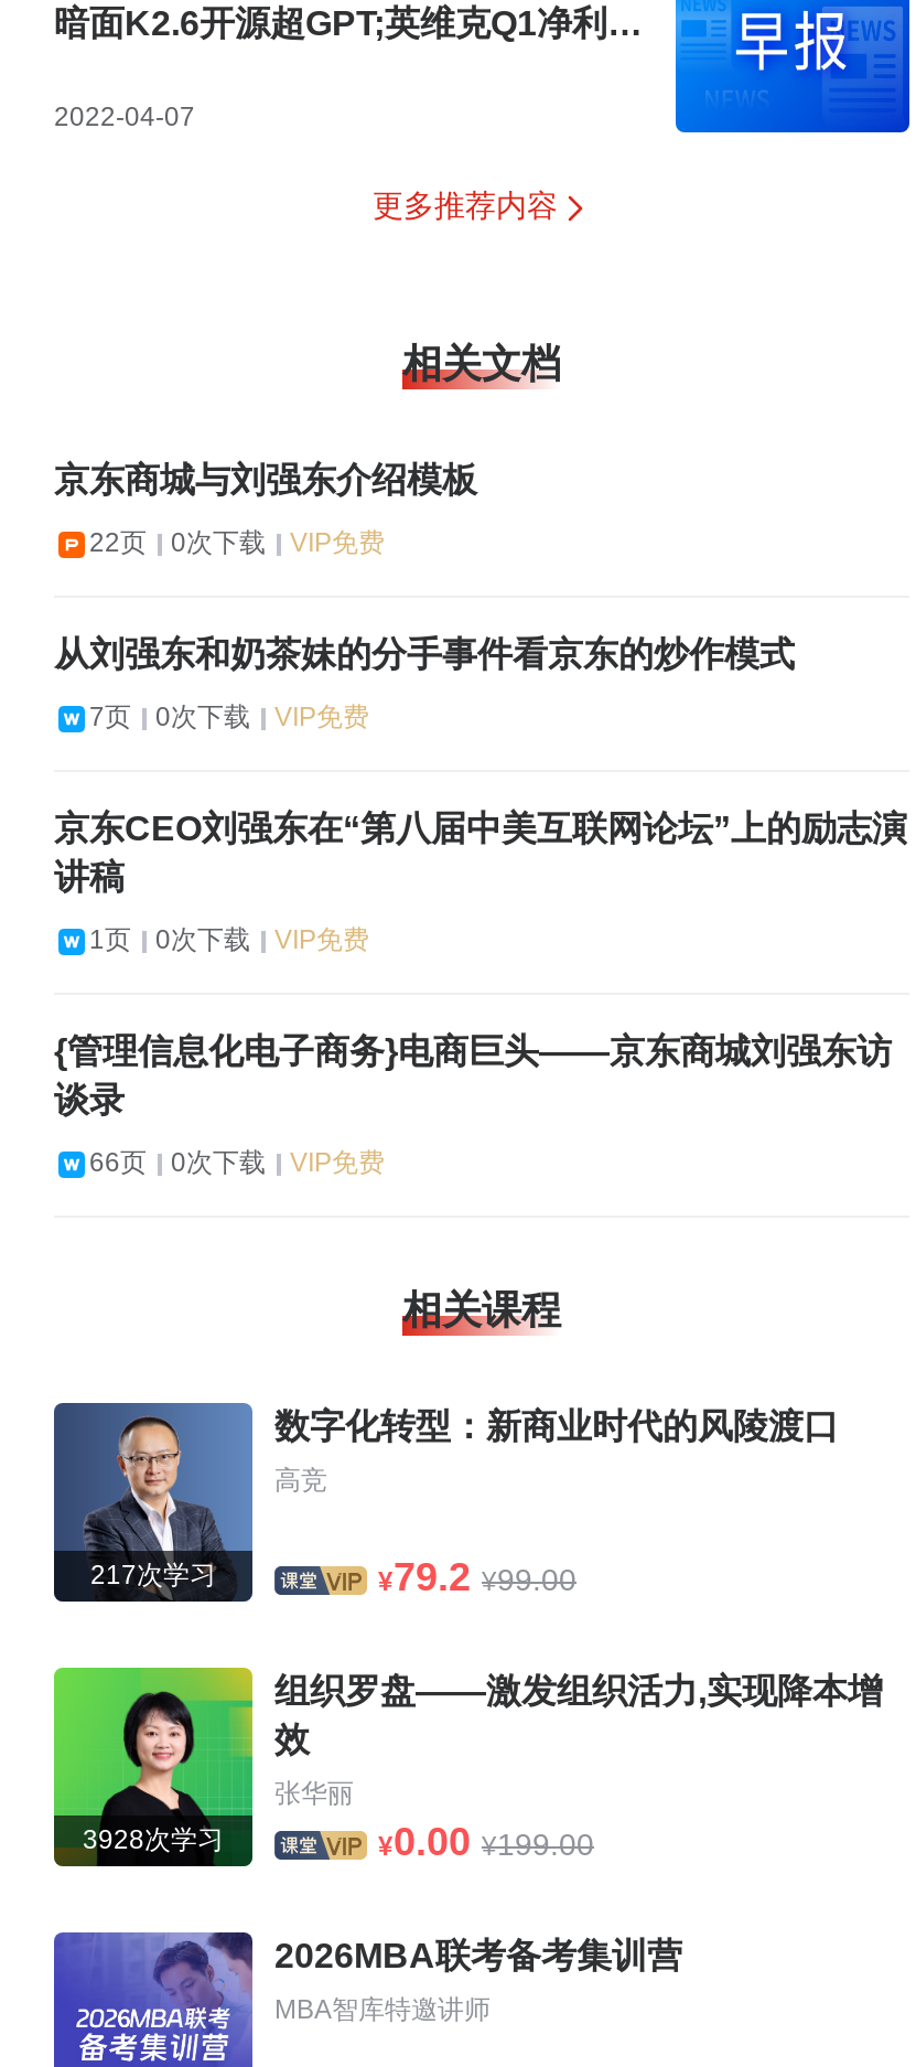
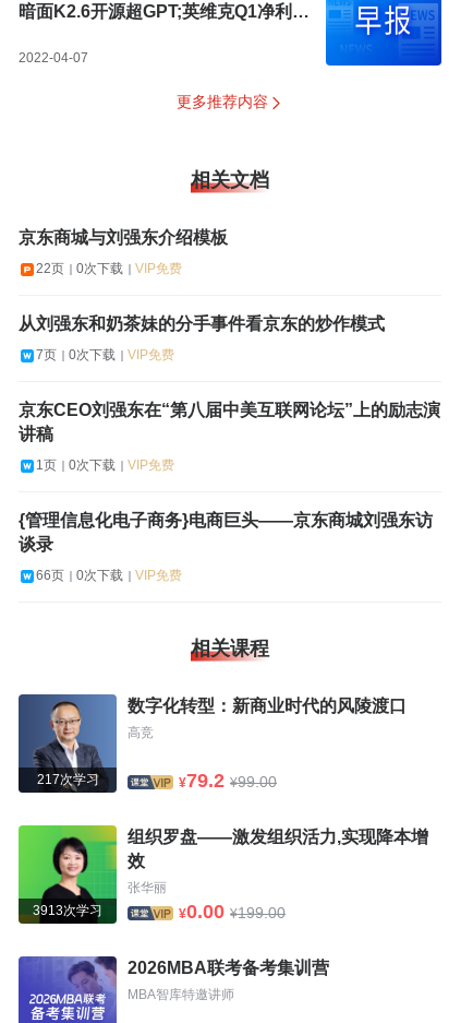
- 3928次学习
+ 3913次学习
